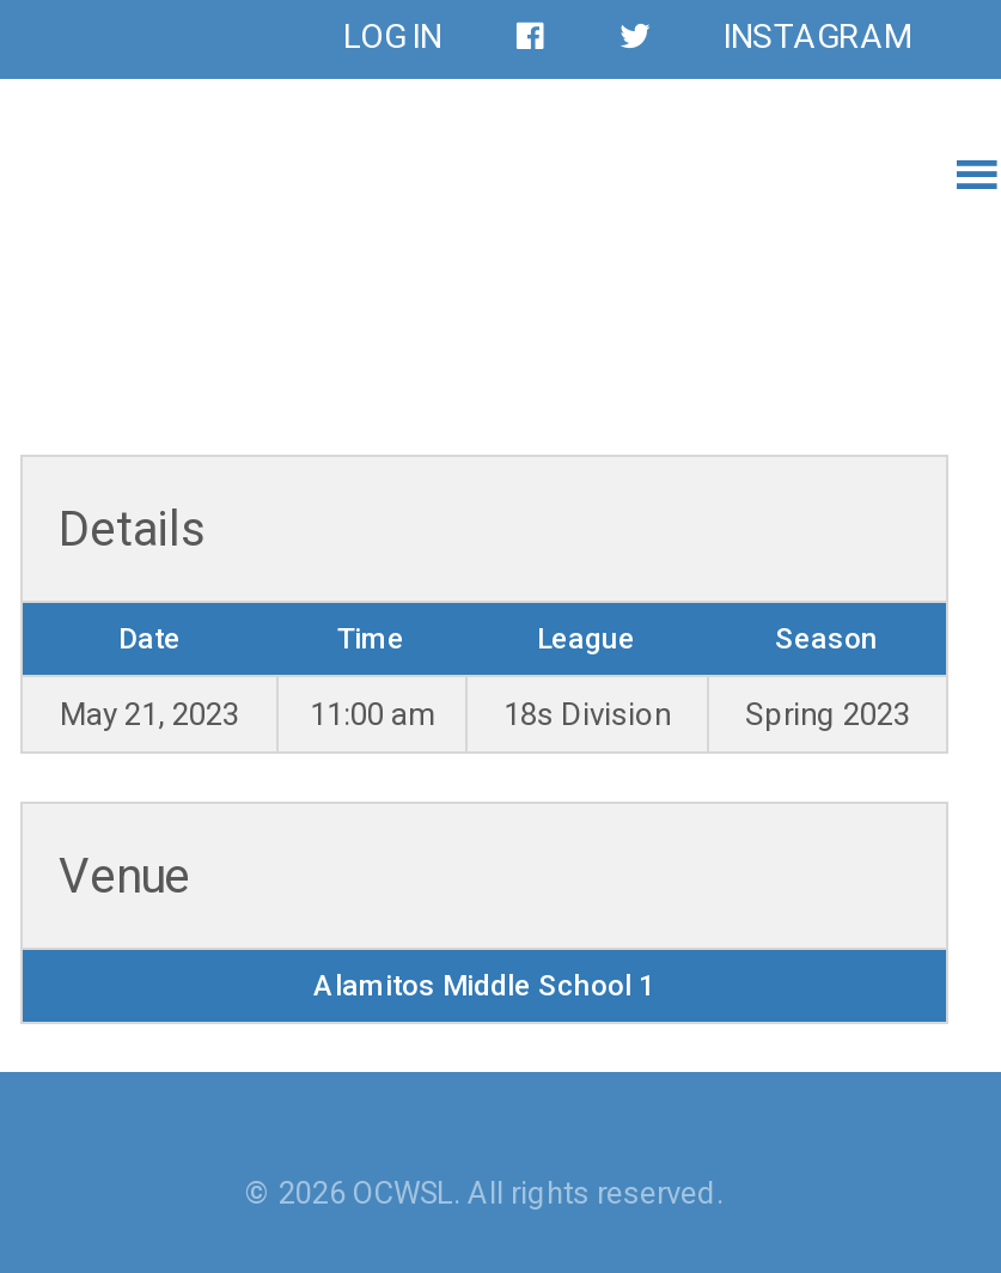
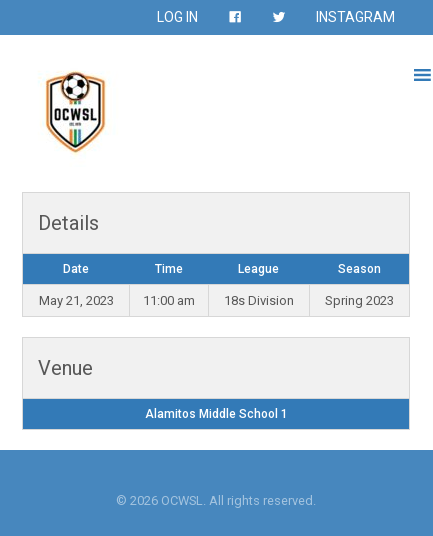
+ [image]
